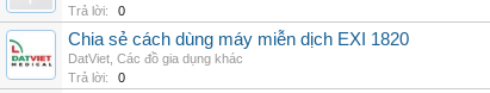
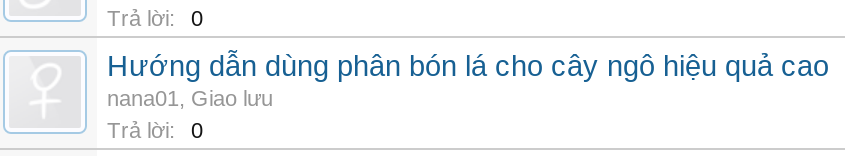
- [image]

- Chia sẻ cách dùng máy miễn dịch EXI 1820
- DatViet, Các đồ gia dụng khác
+ Hướng dẫn dùng phân bón lá cho cây ngô hiệu quả cao
+ nana01, Giao lưu
